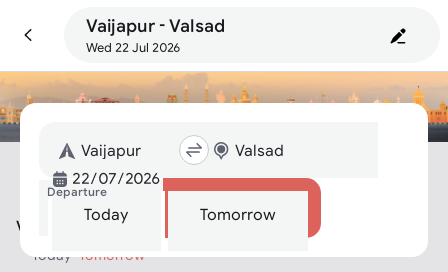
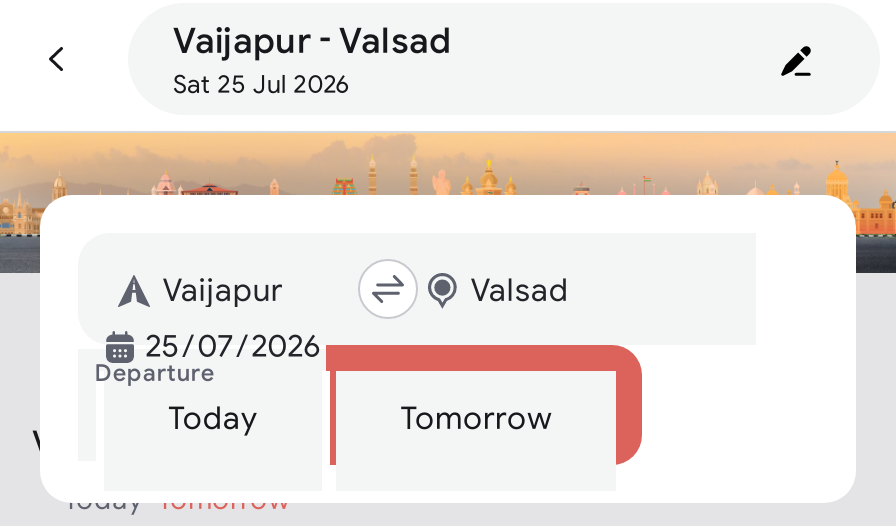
- Wed 22 Jul 2026
+ Sat 25 Jul 2026
